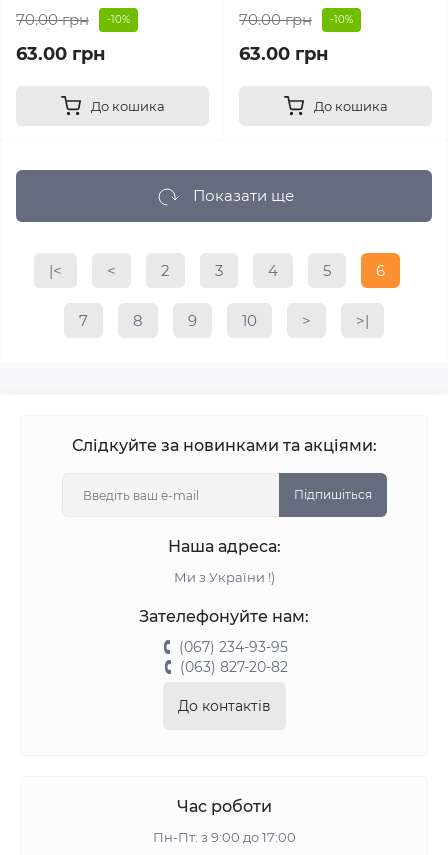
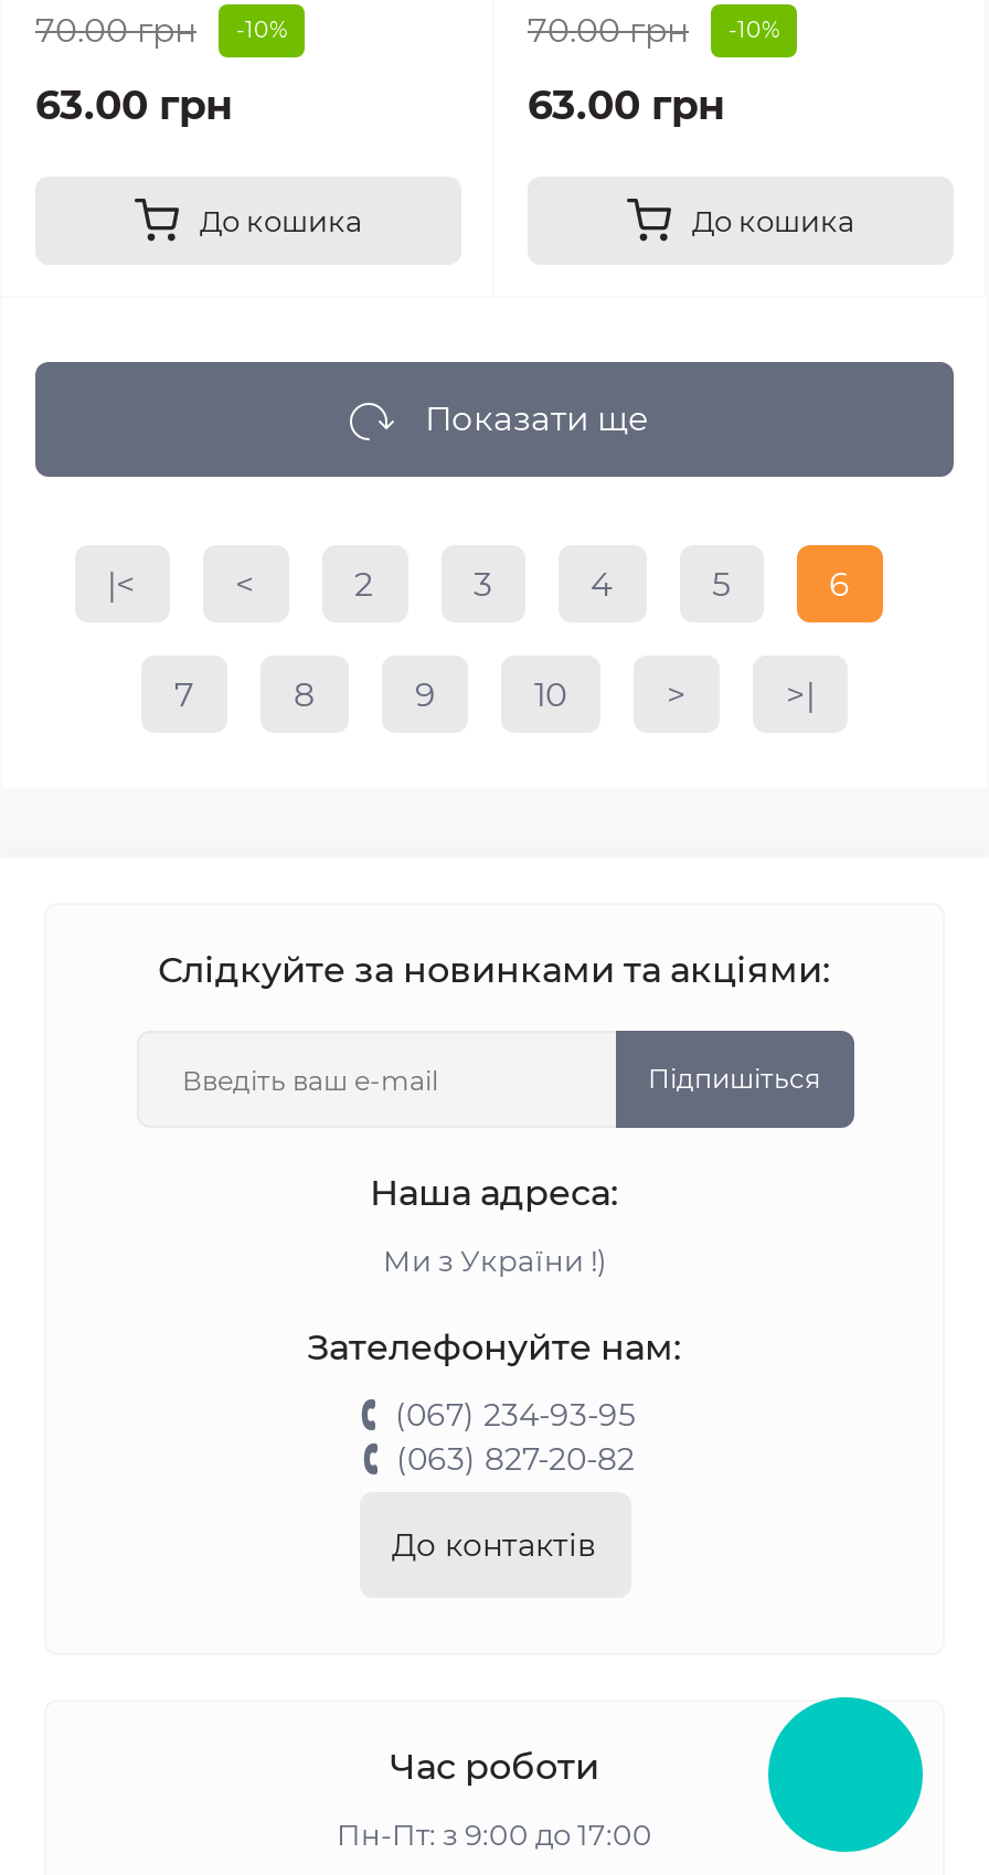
+ [image]
